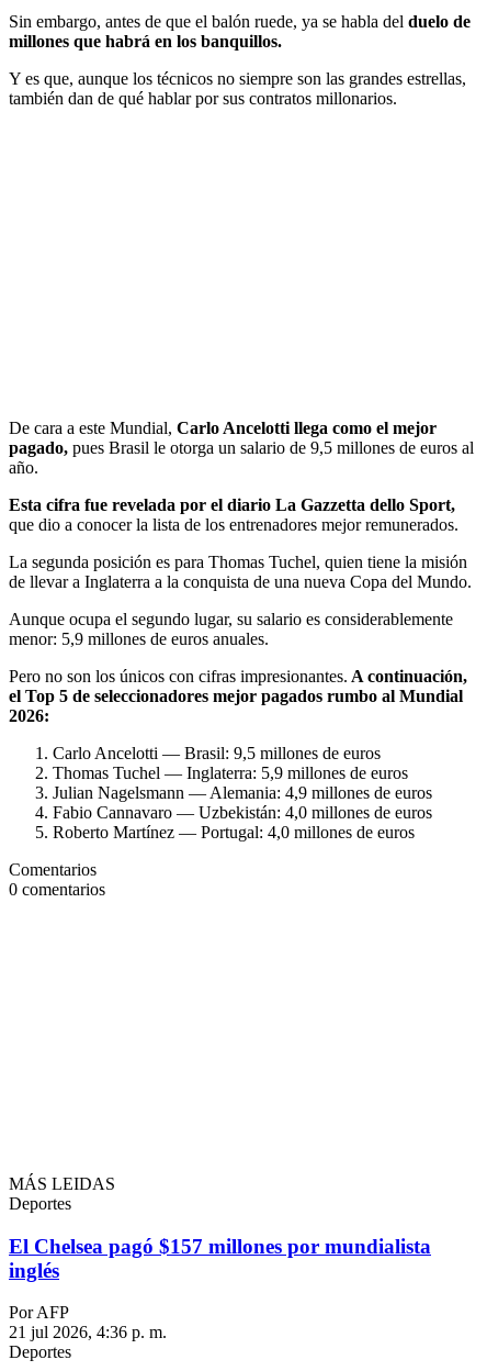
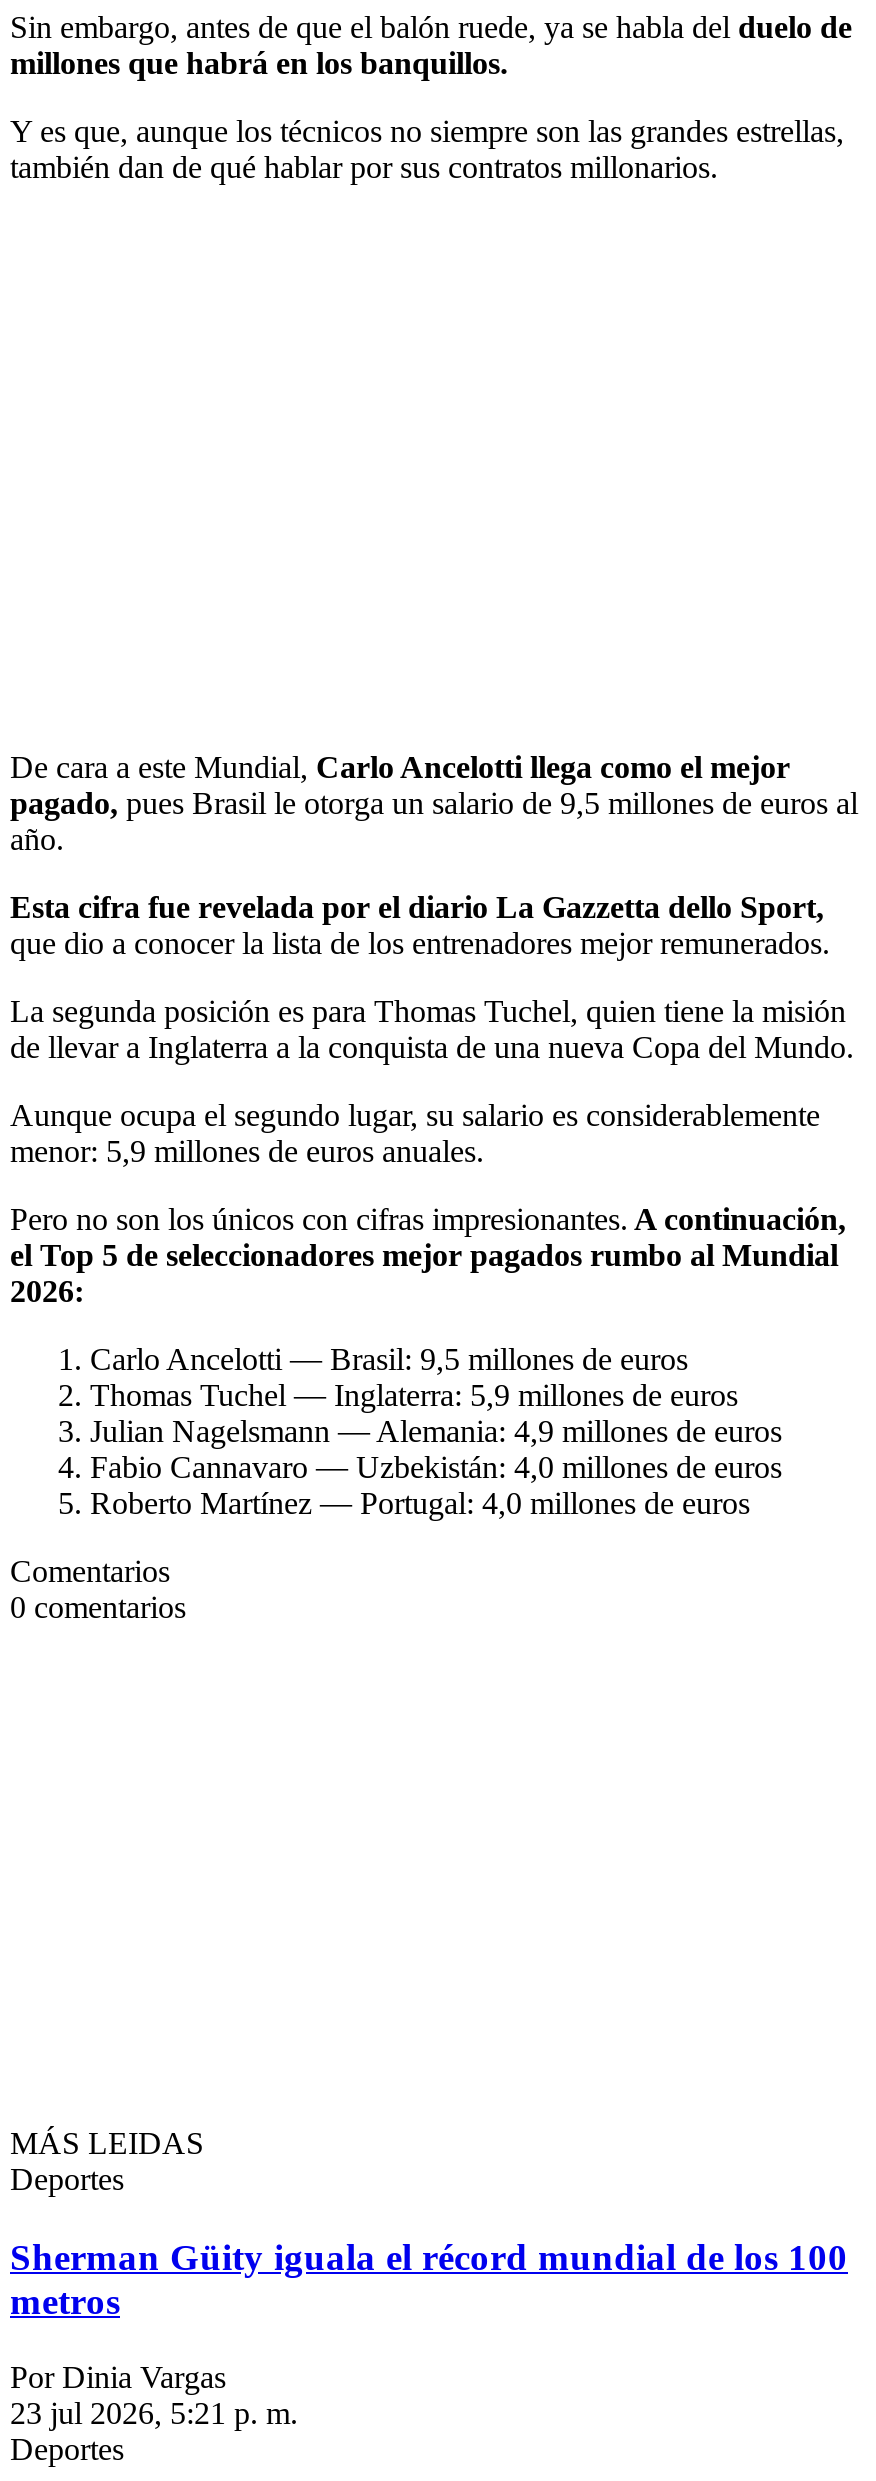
- El Chelsea pagó $157 millones por mundialista
- inglés
+ Sherman Güity iguala el récord mundial de los 100
+ metros

- Por AFP
- 21 jul 2026, 4:36 p. m.
+ Por Dinia Vargas
+ 23 jul 2026, 5:21 p. m.
